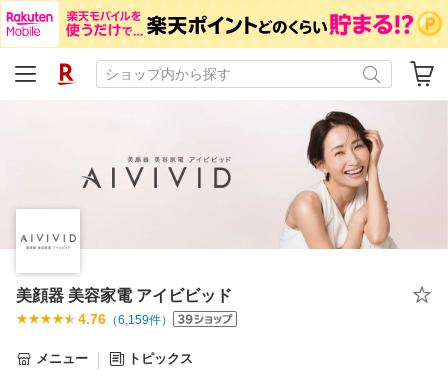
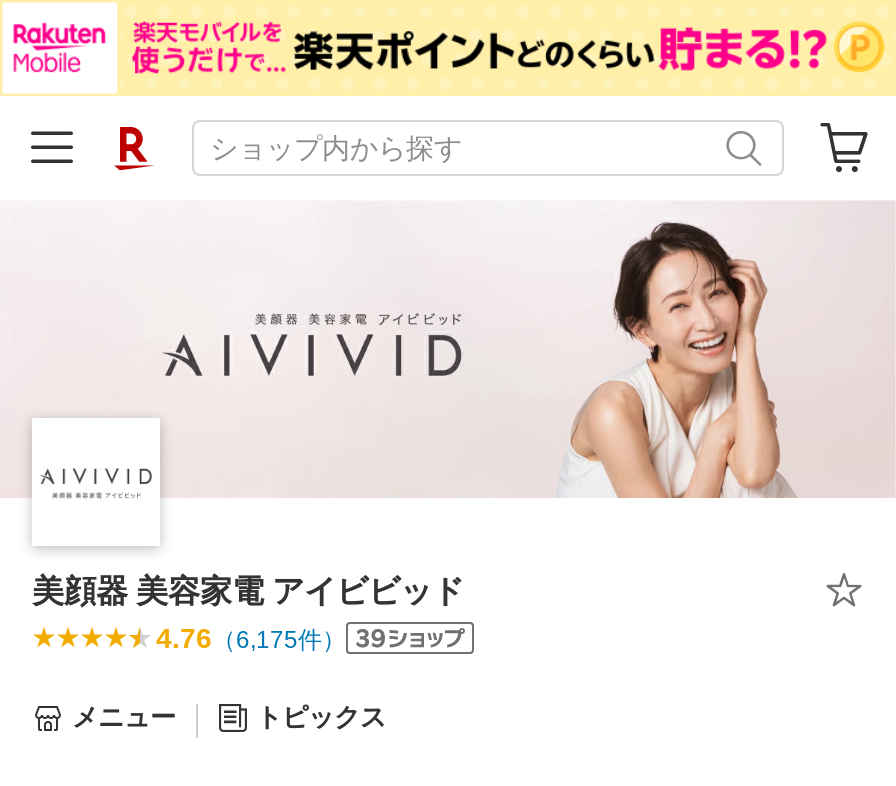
- 4.76（6,159件）
+ 4.76（6,175件）
